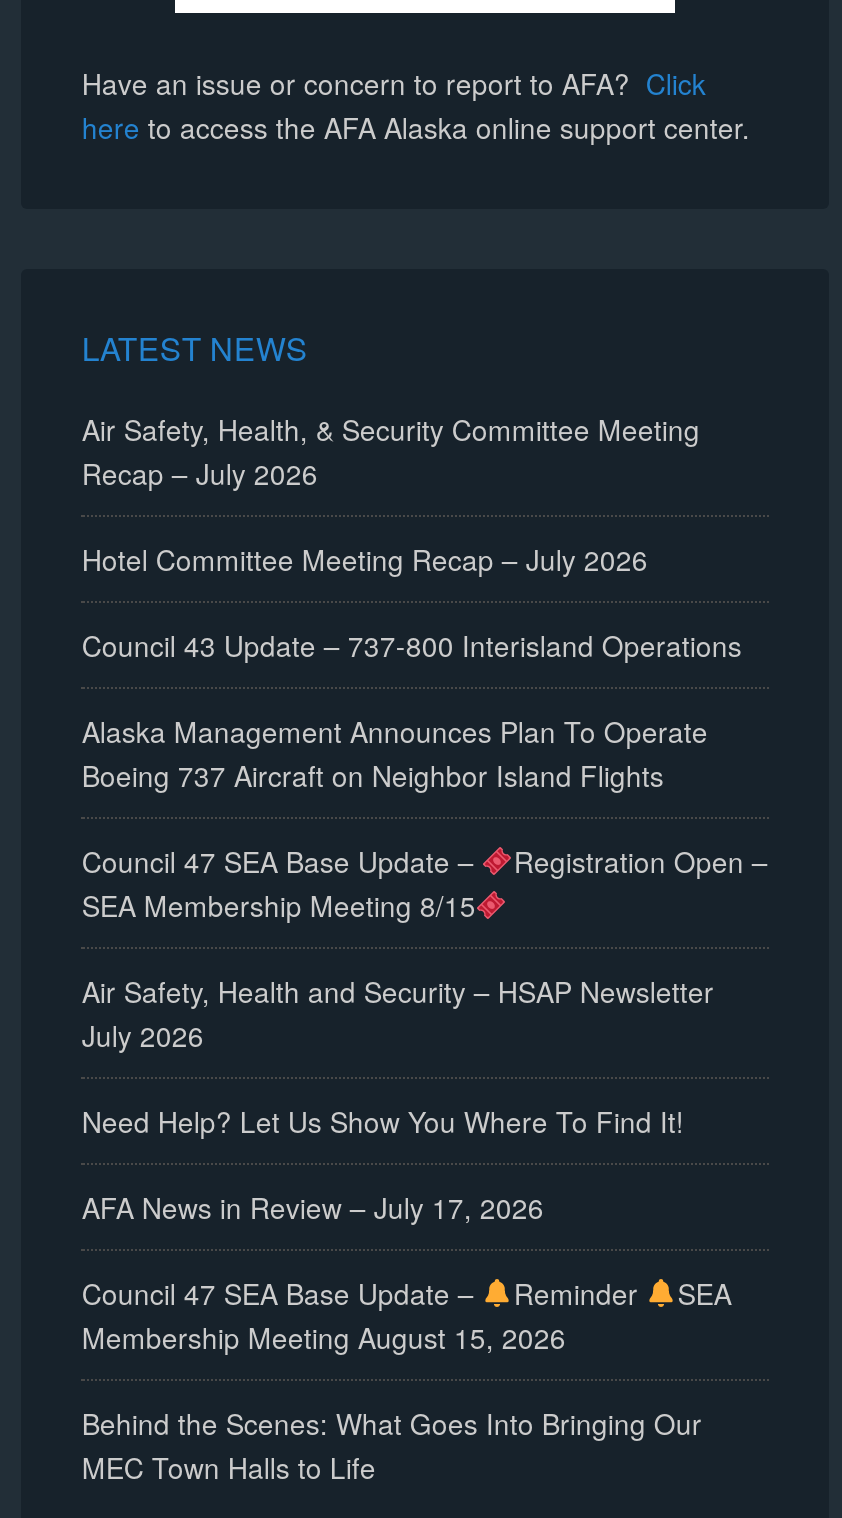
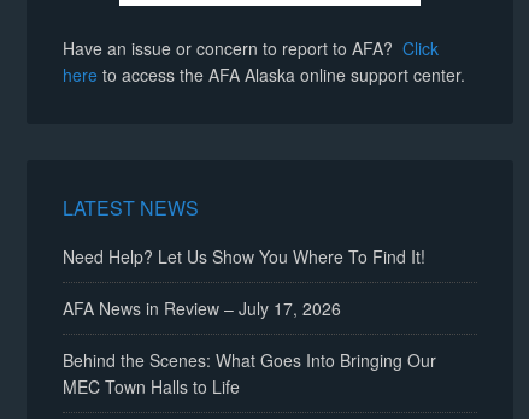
- Air Safety, Health, & Security Committee Meeting
- Recap – July 2026
- Hotel Committee Meeting Recap – July 2026
- Council 43 Update – 737-800 Interisland Operations
- Alaska Management Announces Plan To Operate
- Boeing 737 Aircraft on Neighbor Island Flights
- Council 47 SEA Base Update –
- Registration Open –
- SEA Membership Meeting 8/15
- Air Safety, Health and Security – HSAP Newsletter
- July 2026

- Council 47 SEA Base Update –
- Reminder
- SEA
- Membership Meeting August 15, 2026
